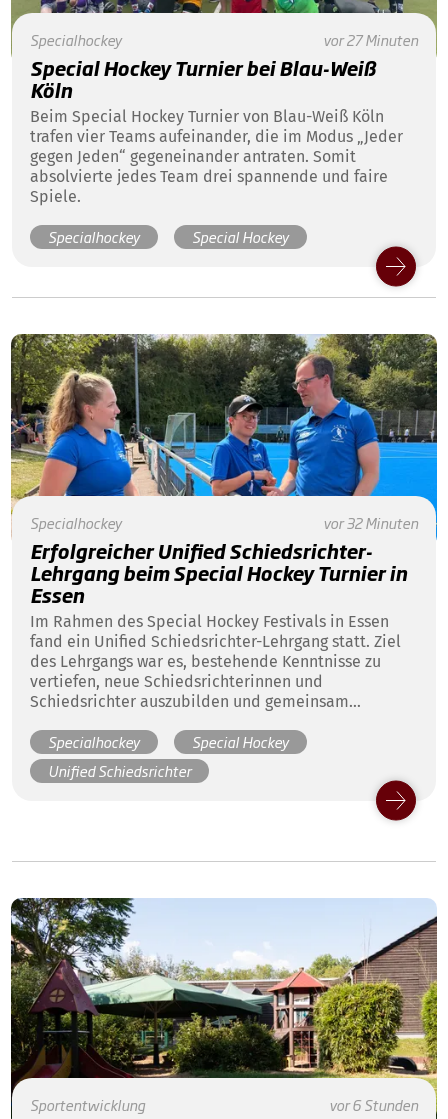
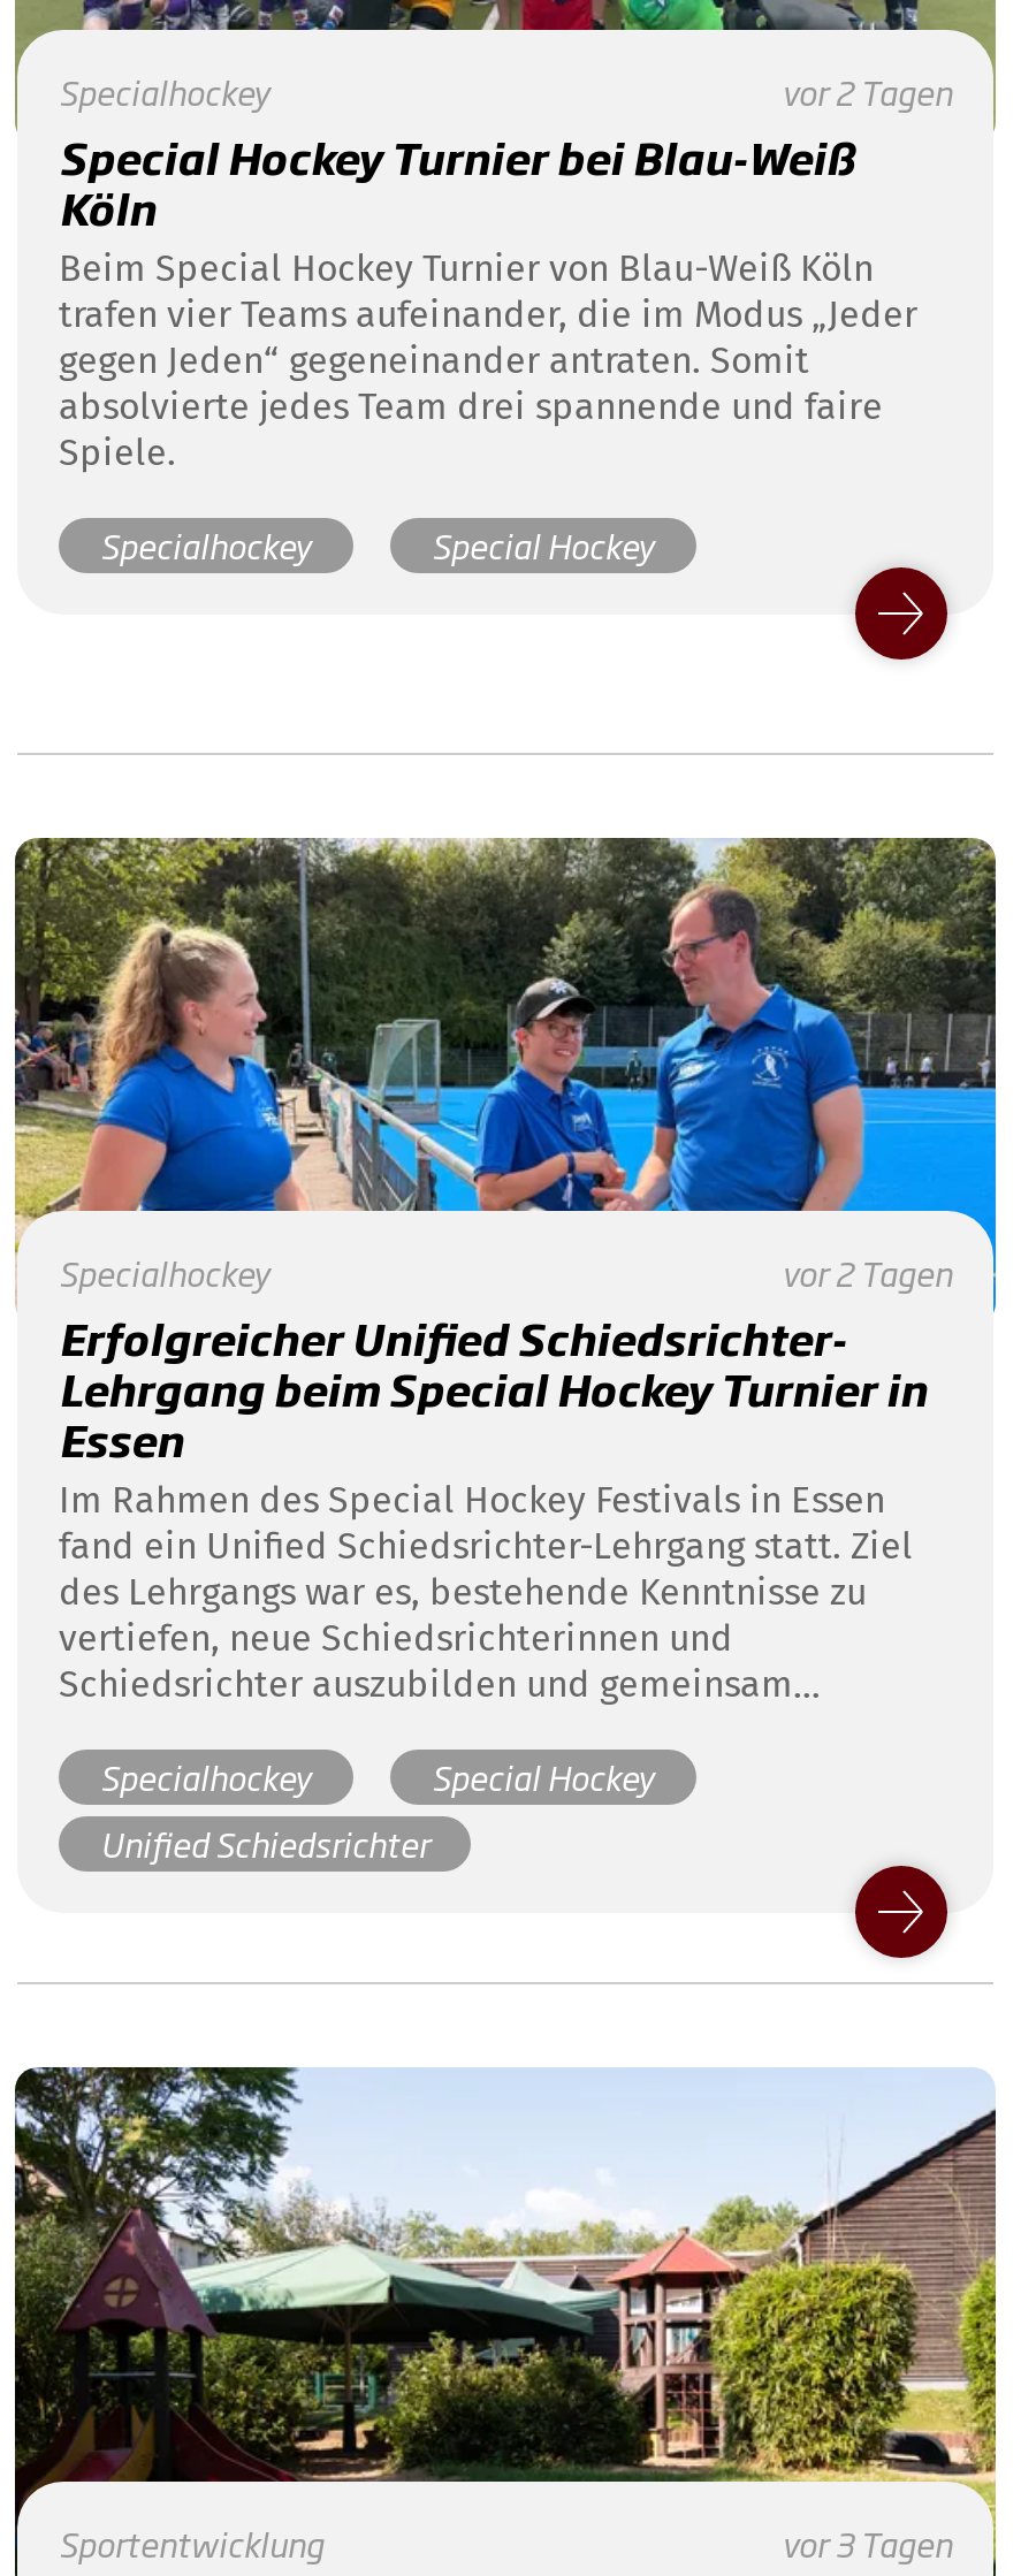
- vor 27 Minuten
+ vor 2 Tagen

moved down: [image] | Specialhockey | Erfolgreicher Unified Schiedsrichter- | ... | Special Hockey | Unified Schiedsrichter

- vor 32 Minuten
+ vor 2 Tagen

- vor 6 Stunden
+ vor 3 Tagen
